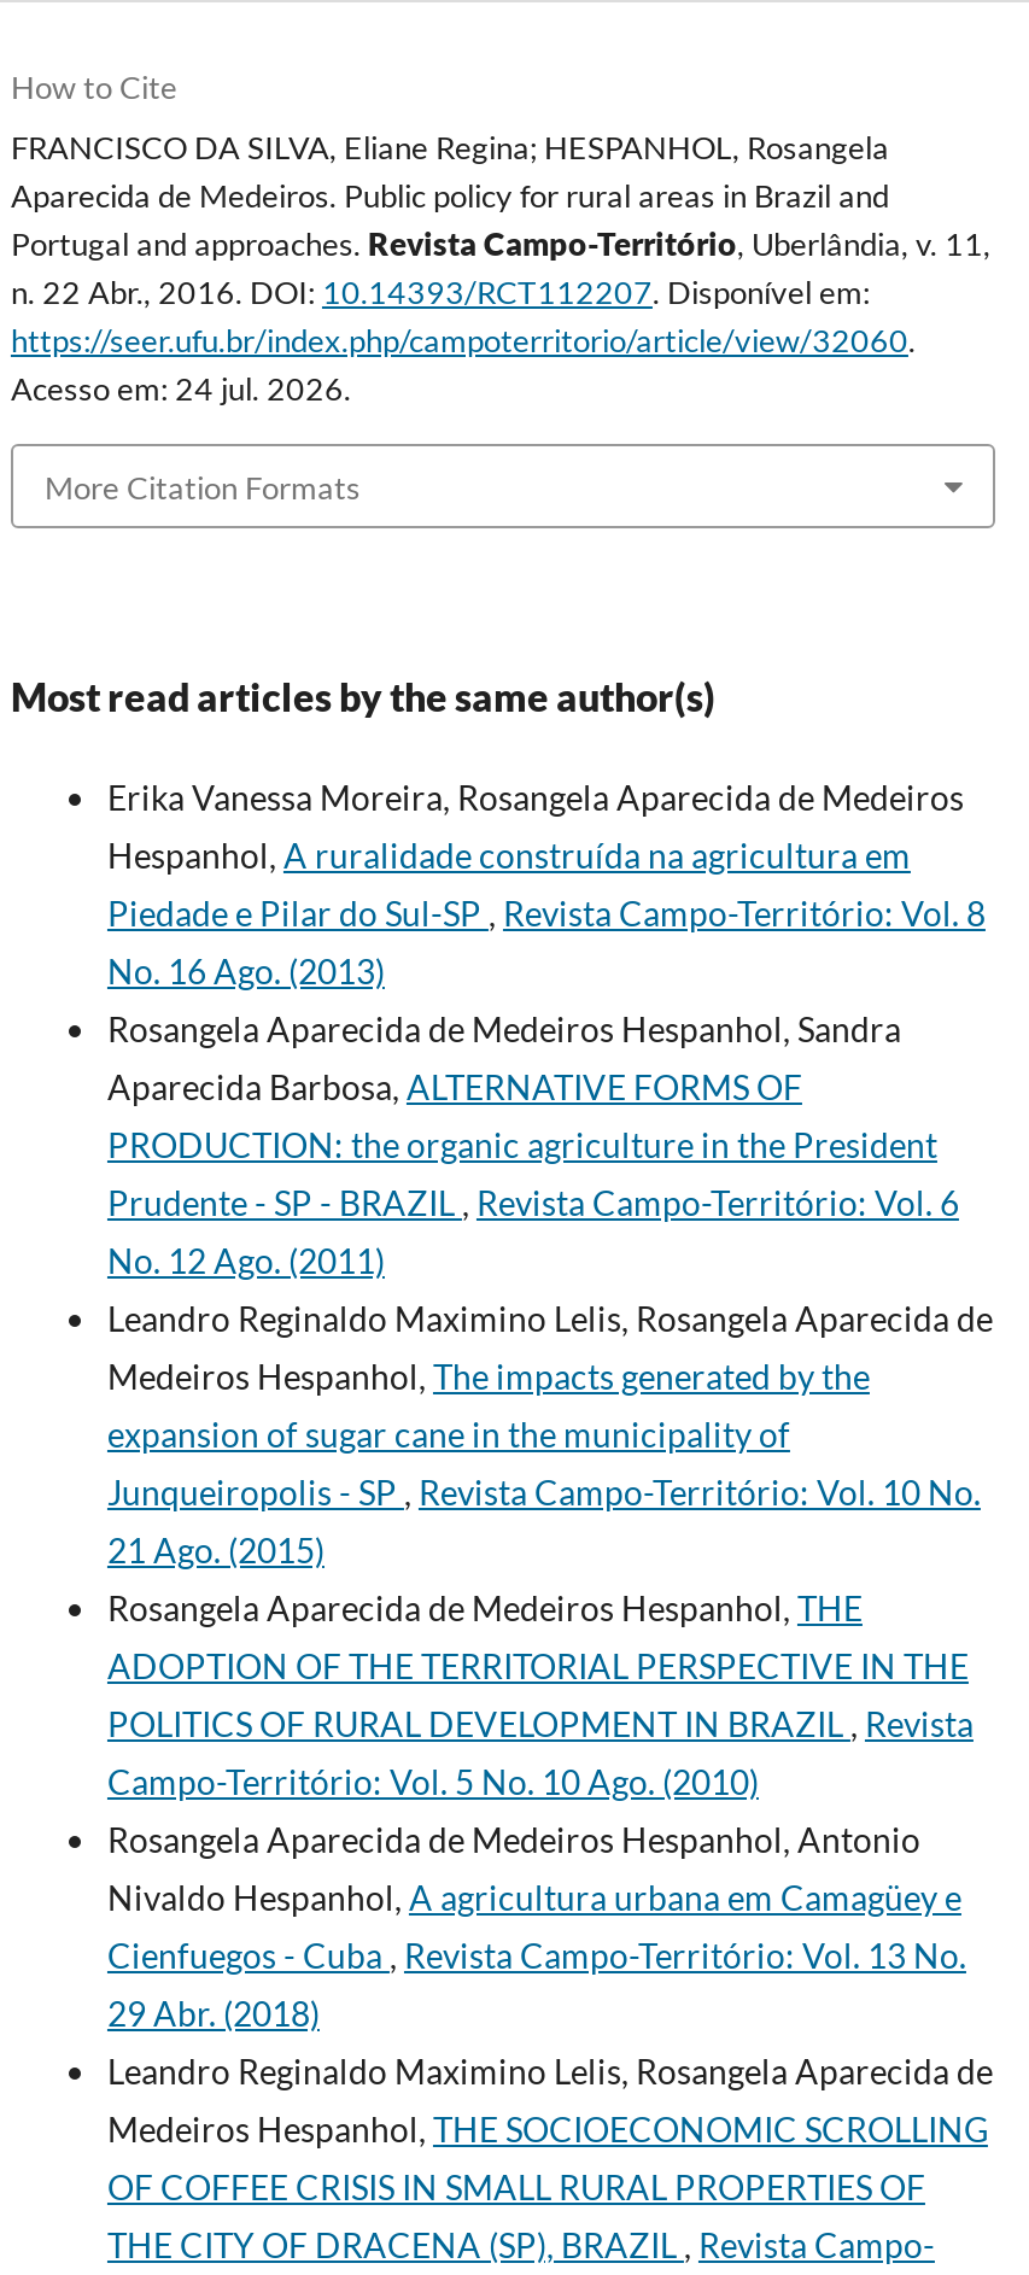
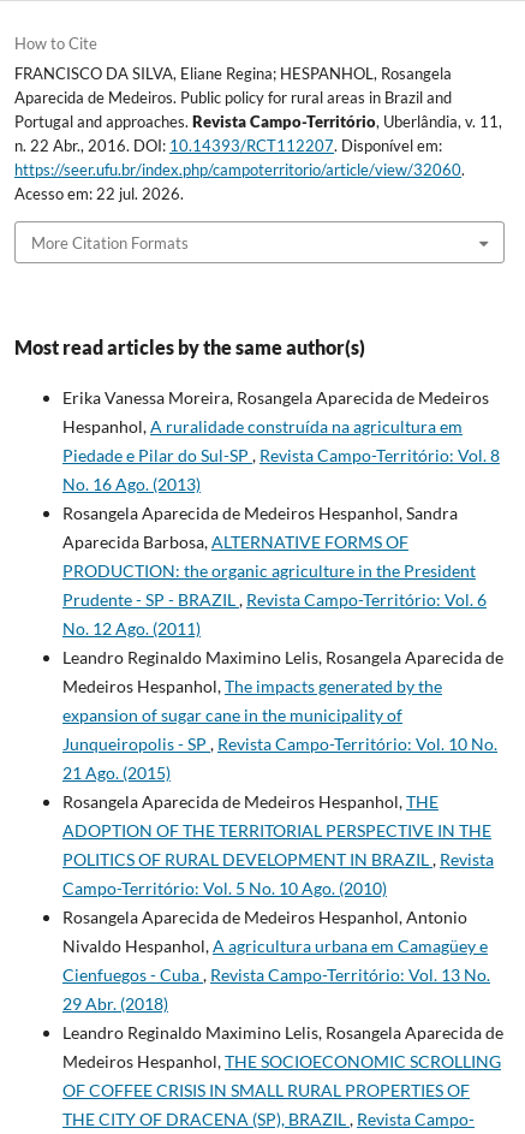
- Acesso em: 24 jul. 2026.
+ Acesso em: 22 jul. 2026.
